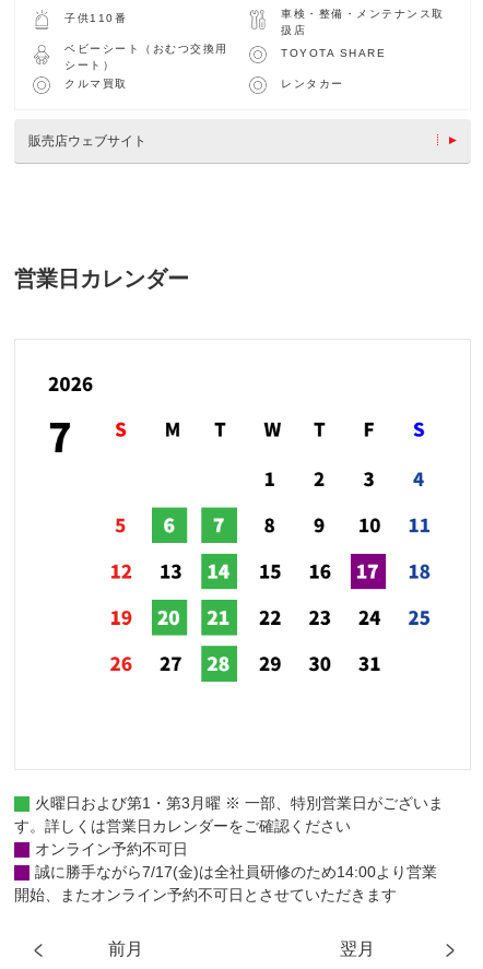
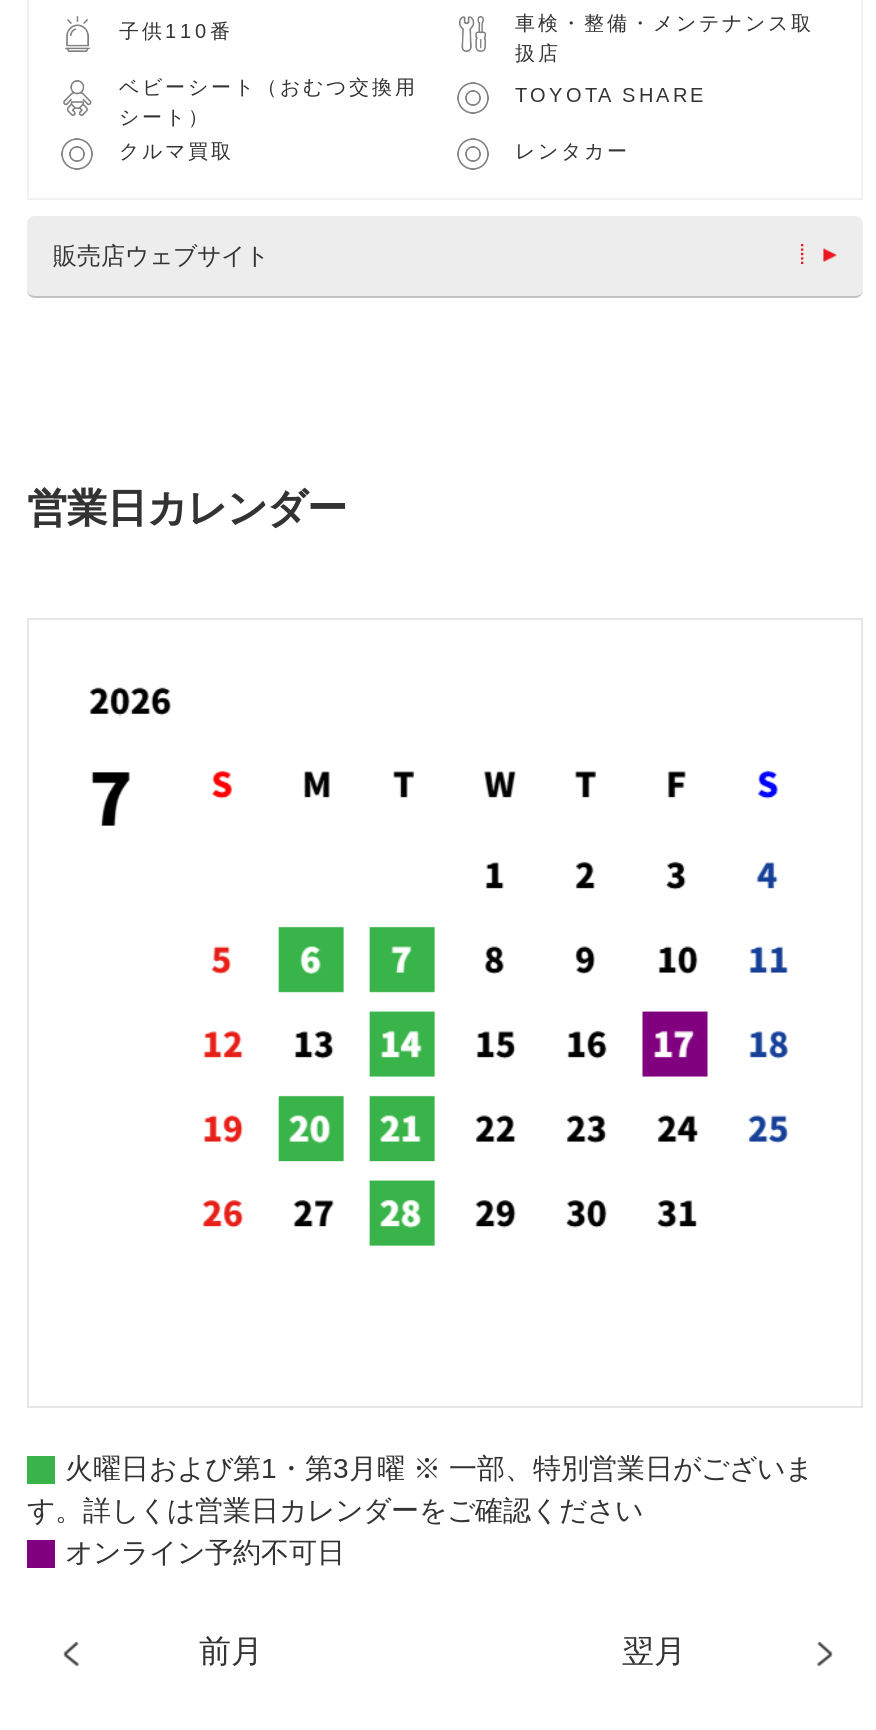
- 誠に勝手ながら7/17(金)は全社員研修のため14:00より営業
- 開始、またオンライン予約不可日とさせていただきます
